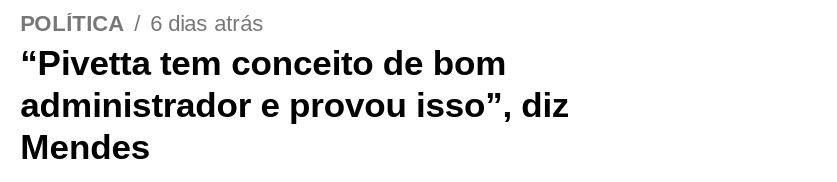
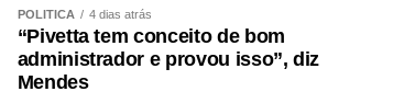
- POLÍTICA 6 dias atrás
+ POLÍTICA 4 dias atrás
